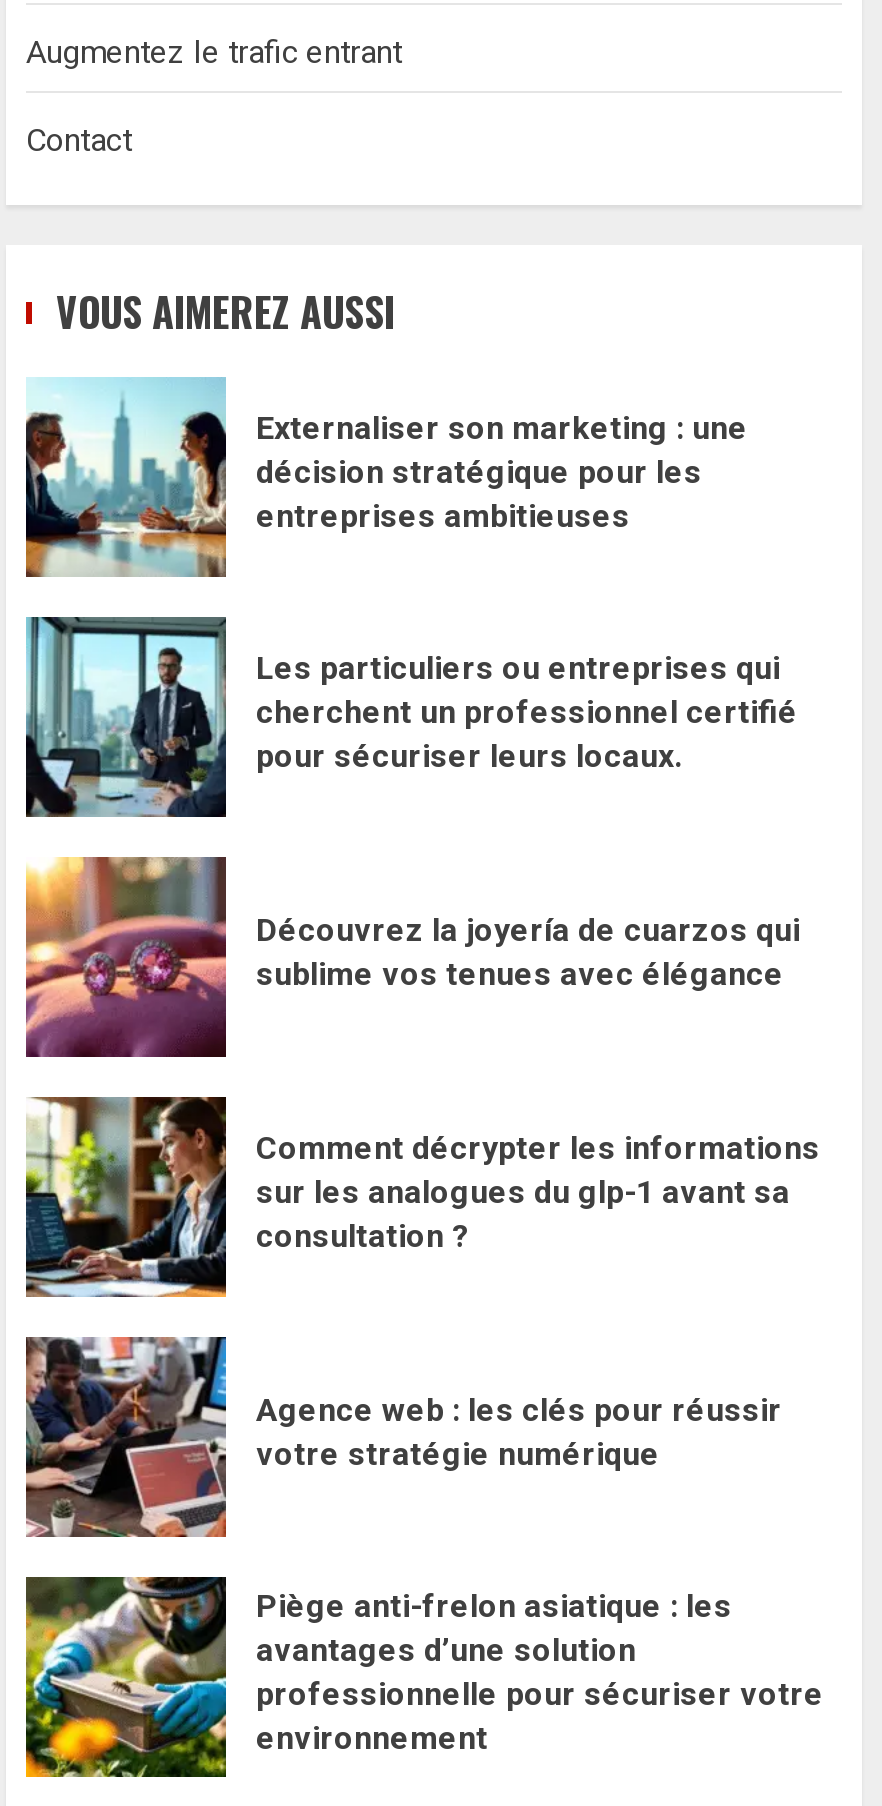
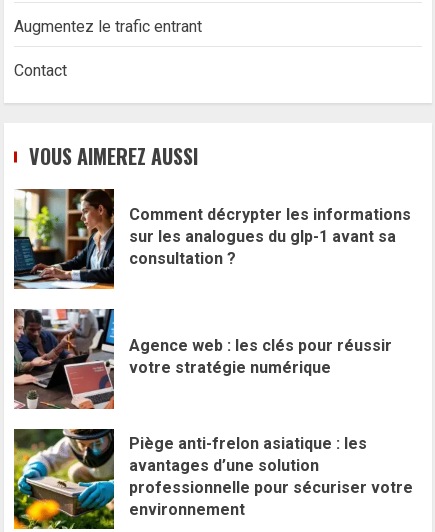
- [image]
- Externaliser son marketing : une
- décision stratégique pour les
- entreprises ambitieuses

- [image]
- Les particuliers ou entreprises qui
- cherchent un professionnel certifié
- pour sécuriser leurs locaux.

- [image]
- Découvrez la joyería de cuarzos qui
- sublime vos tenues avec élégance
